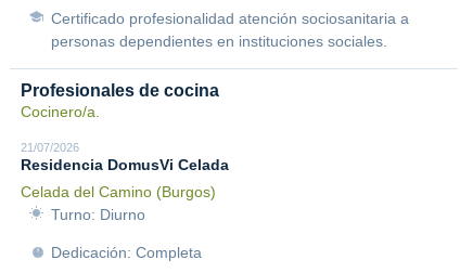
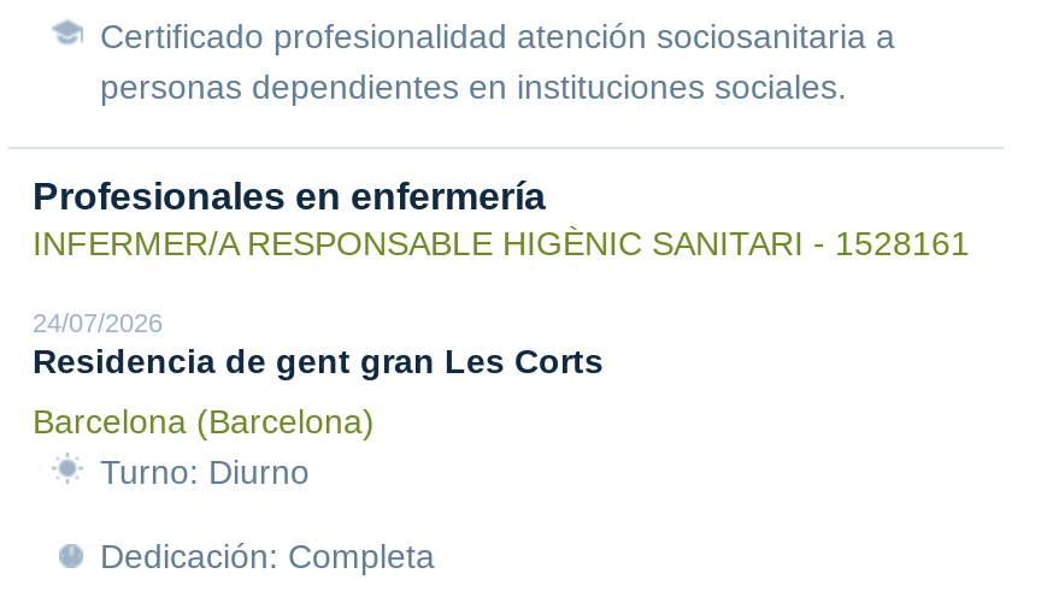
- Profesionales de cocina
- Cocinero/a.
+ Profesionales en enfermería
+ INFERMER/A RESPONSABLE HIGÈNIC SANITARI - 1528161

- 21/07/2026
- Residencia DomusVi Celada
+ 24/07/2026
+ Residencia de gent gran Les Corts

- Celada del Camino (Burgos)
+ Barcelona (Barcelona)
